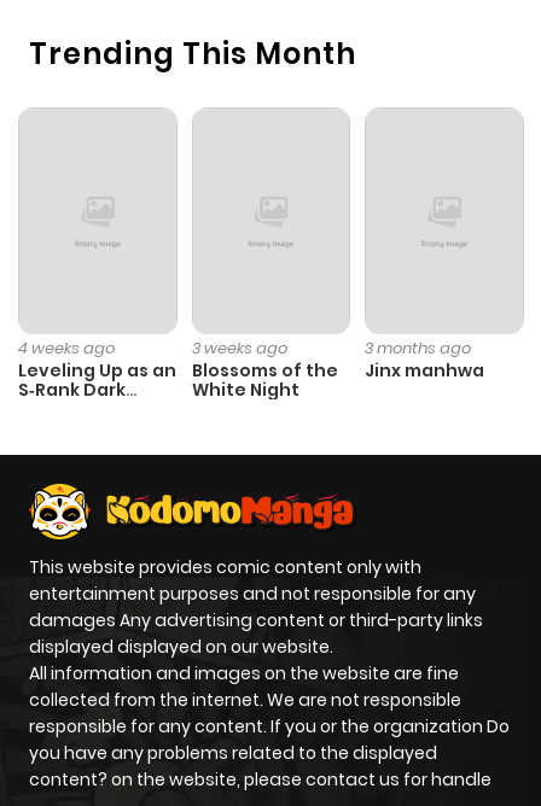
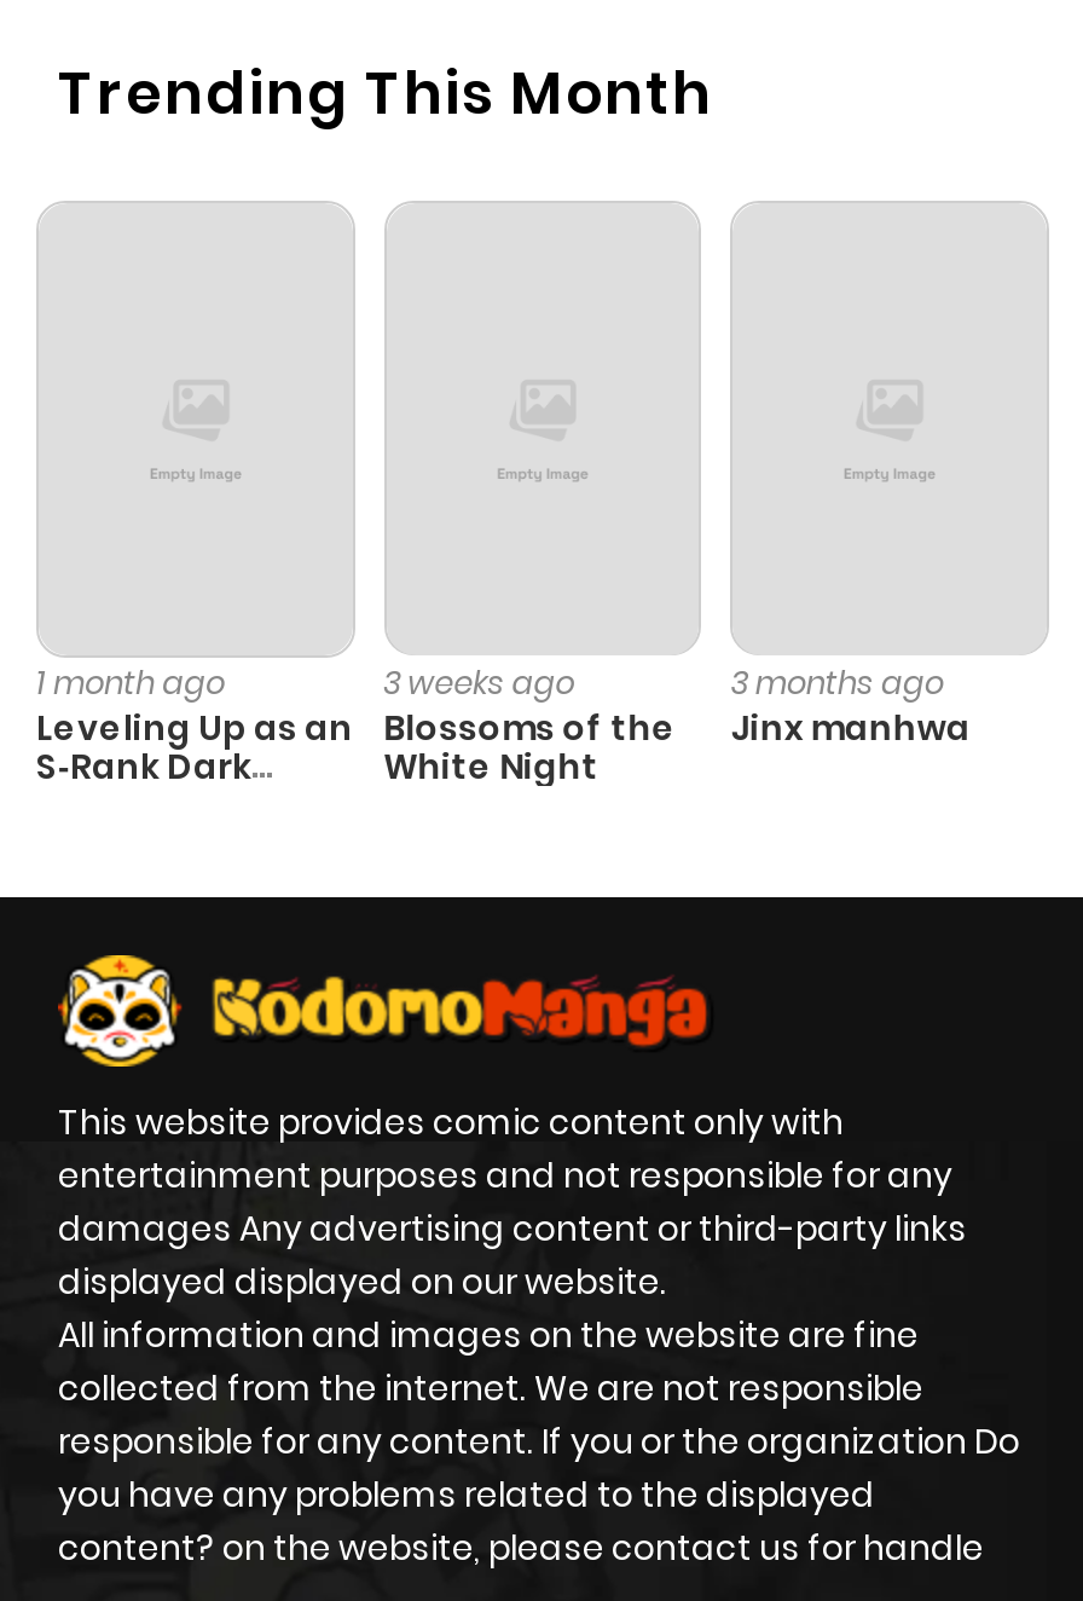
- 4 weeks ago
+ 1 month ago
